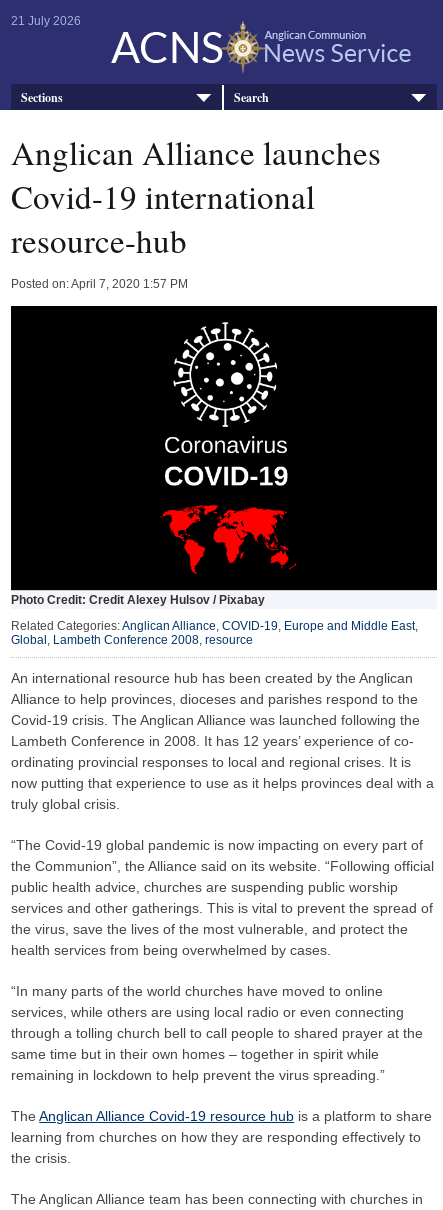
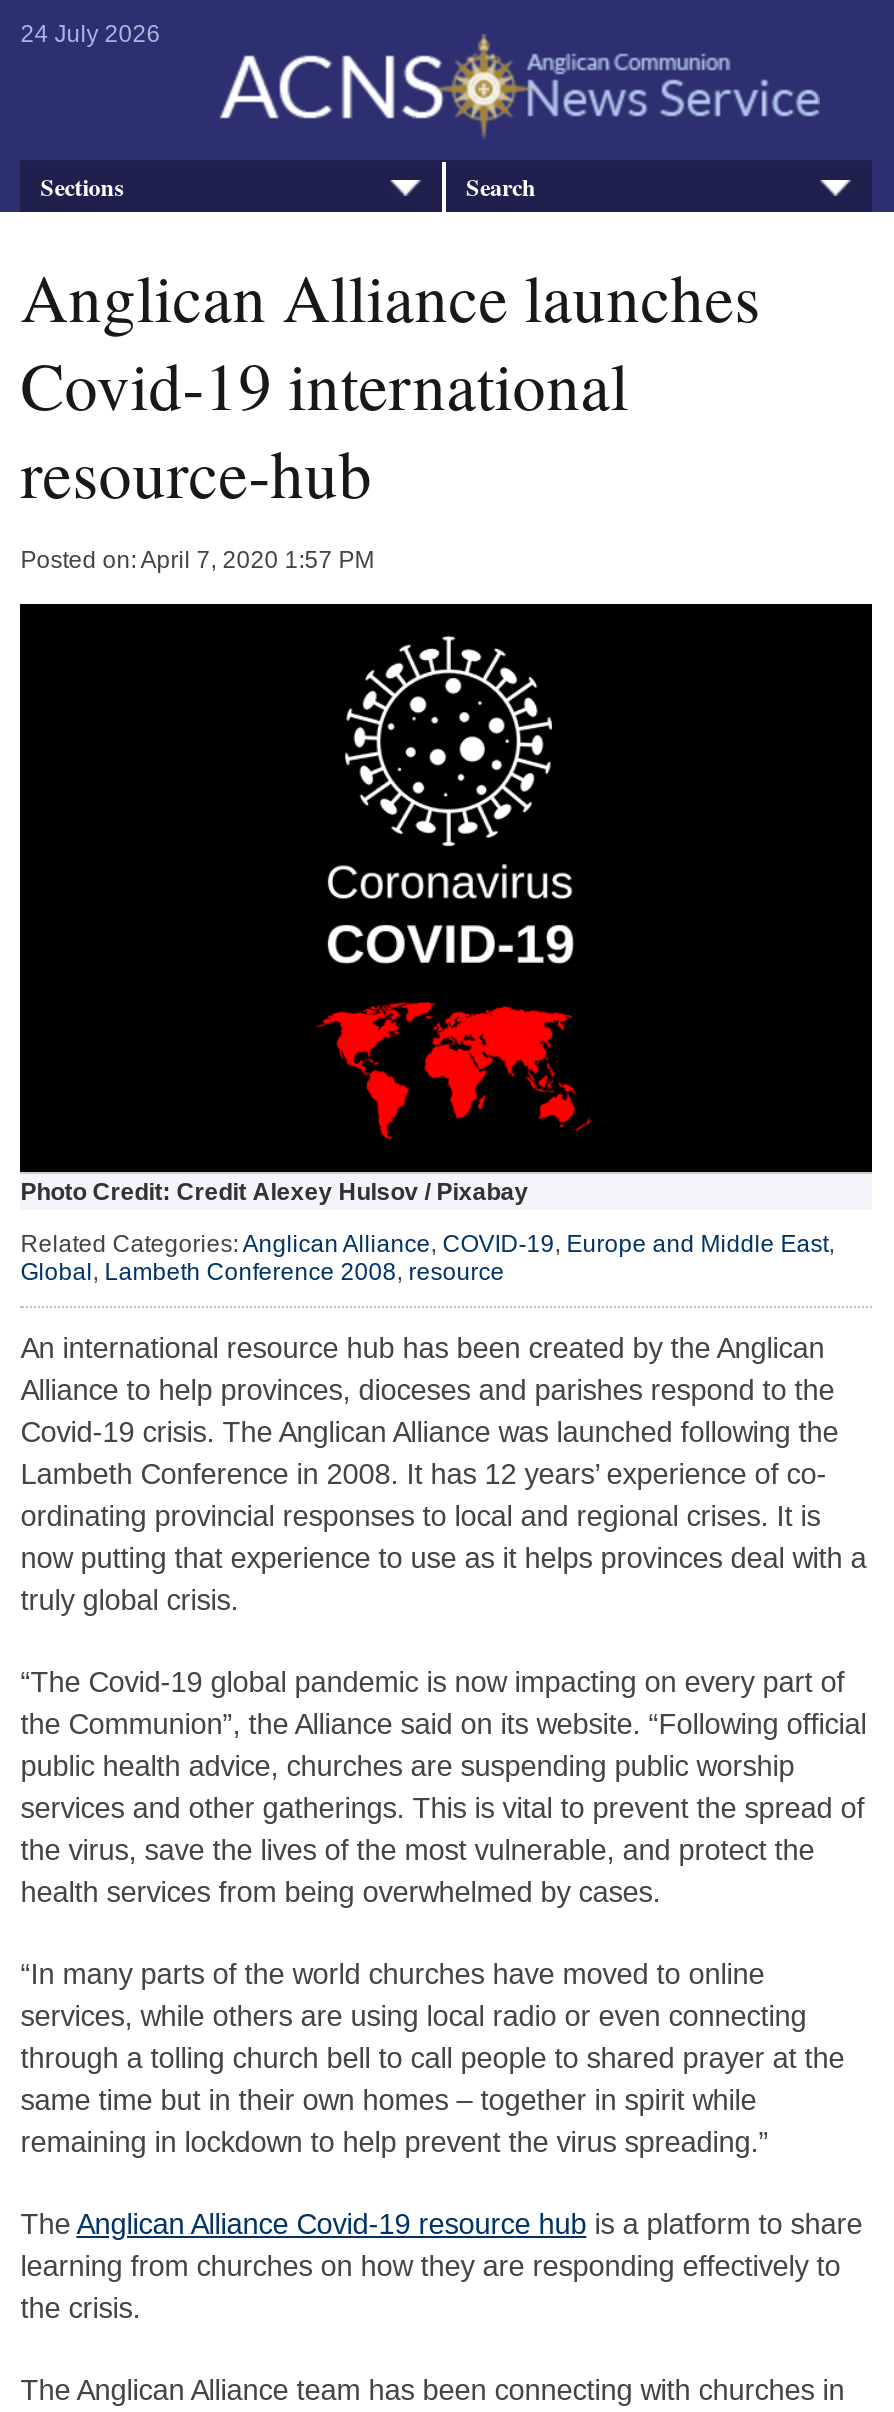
- 21 July 2026
+ 24 July 2026
